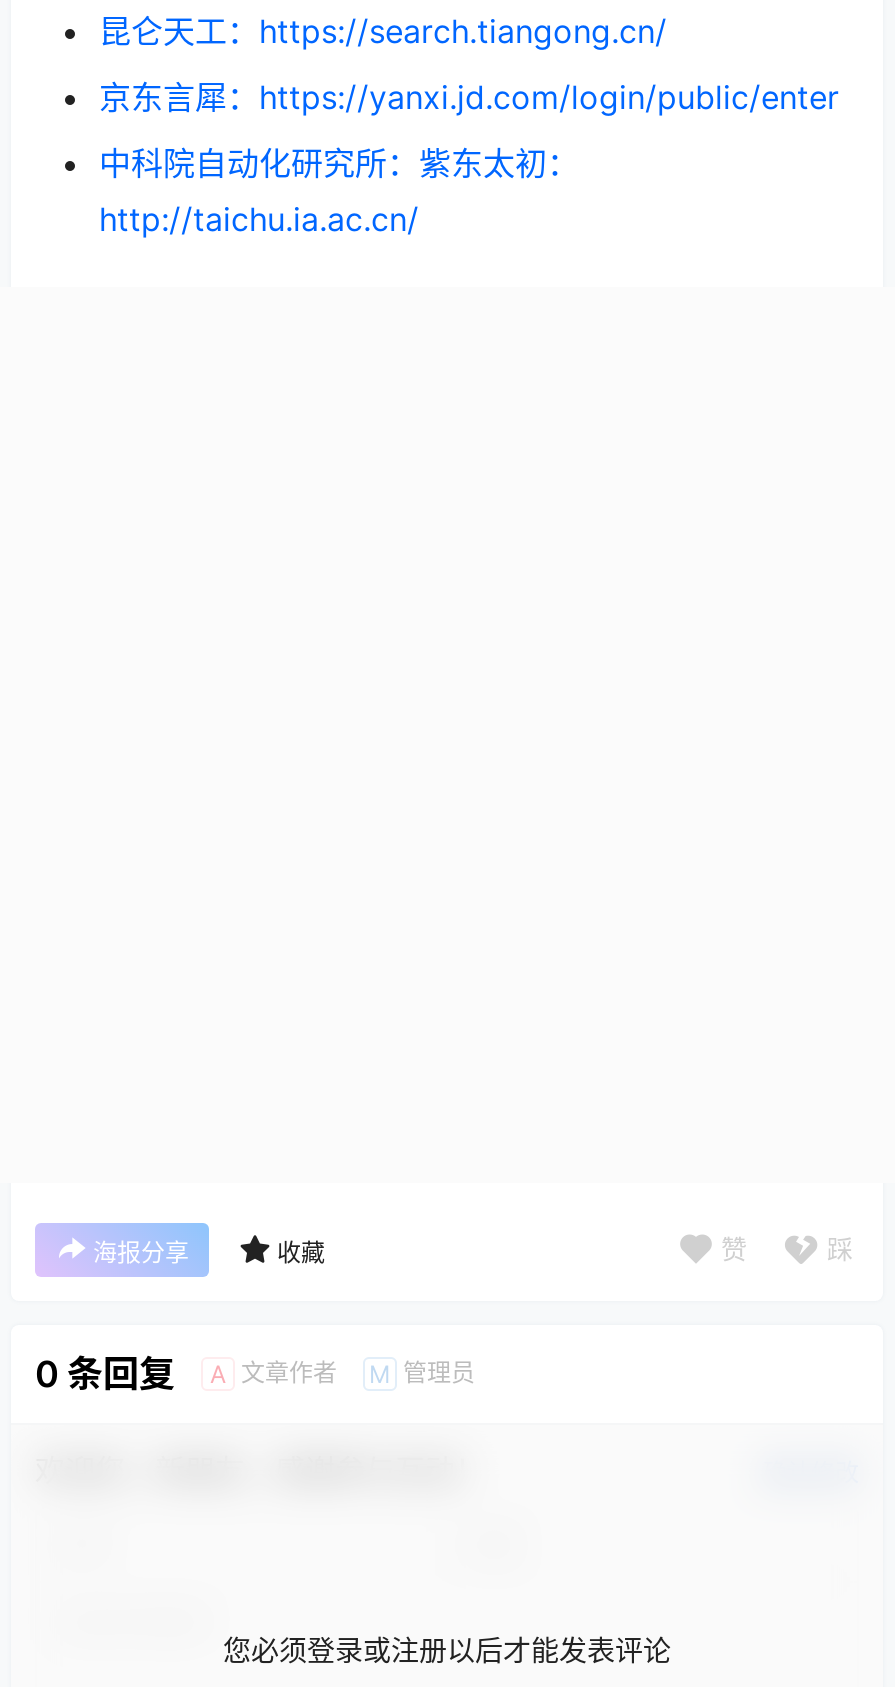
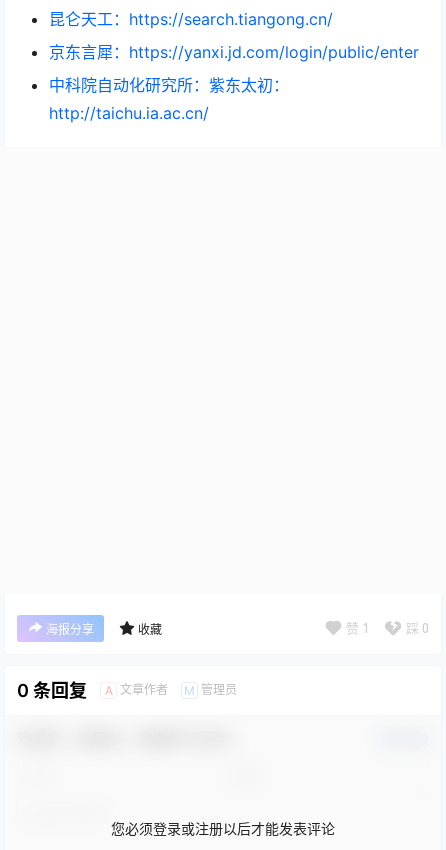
- 赞
- 踩
+ 赞 1
+ 踩 0
